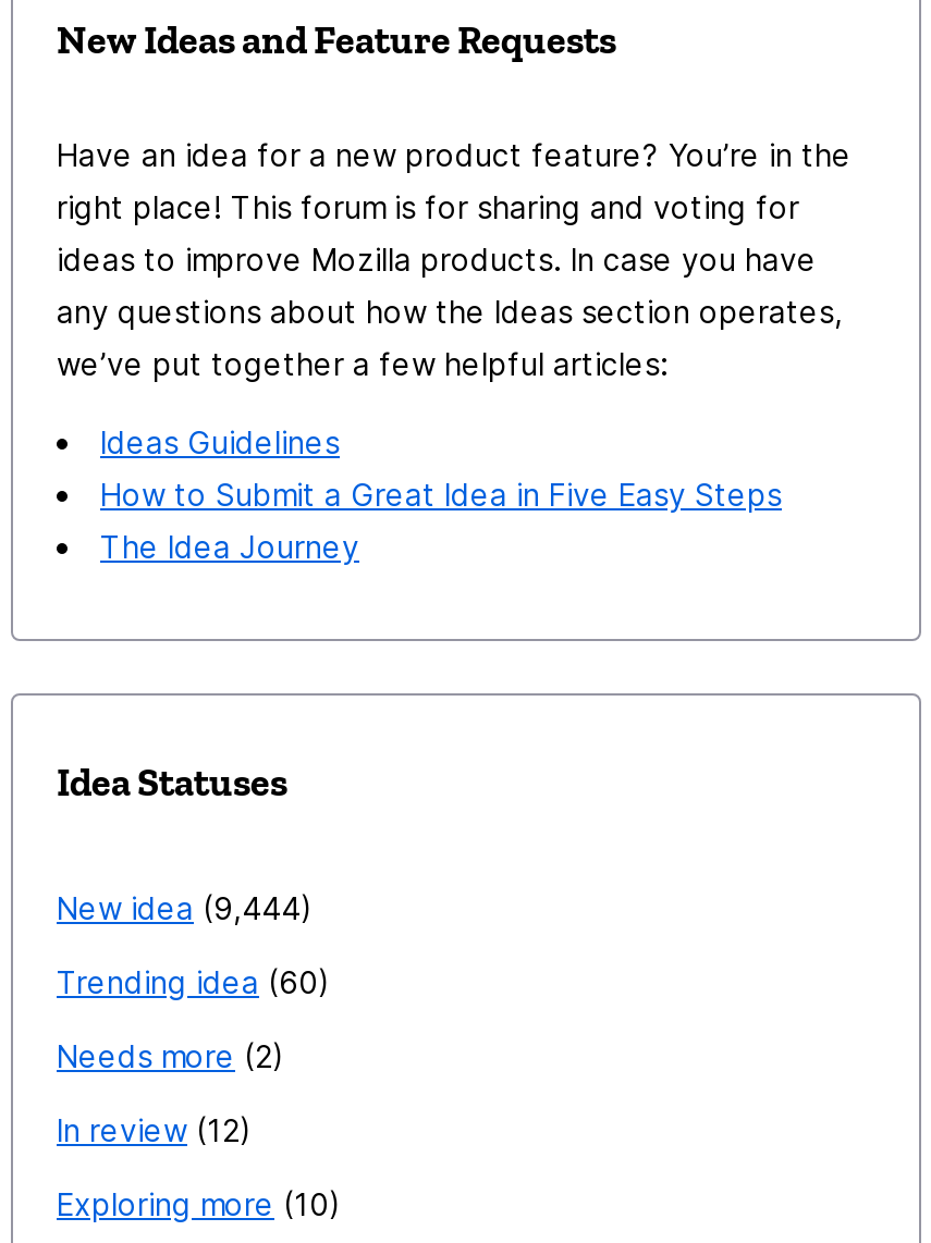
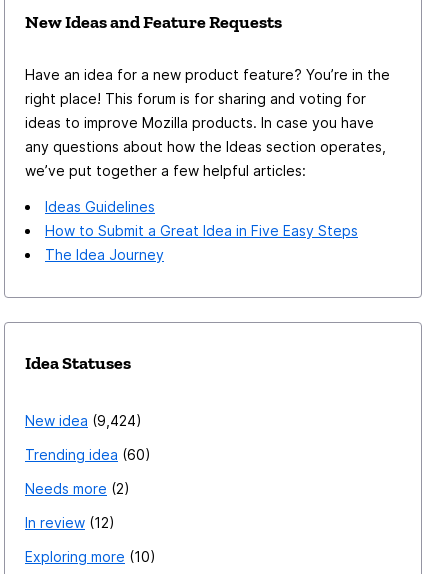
- New idea 9,444
+ New idea 9,424
